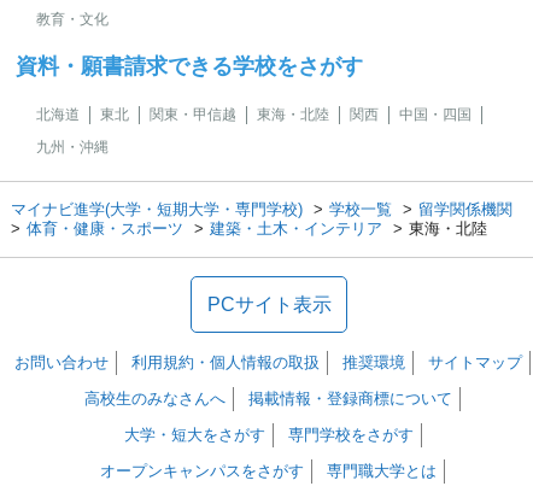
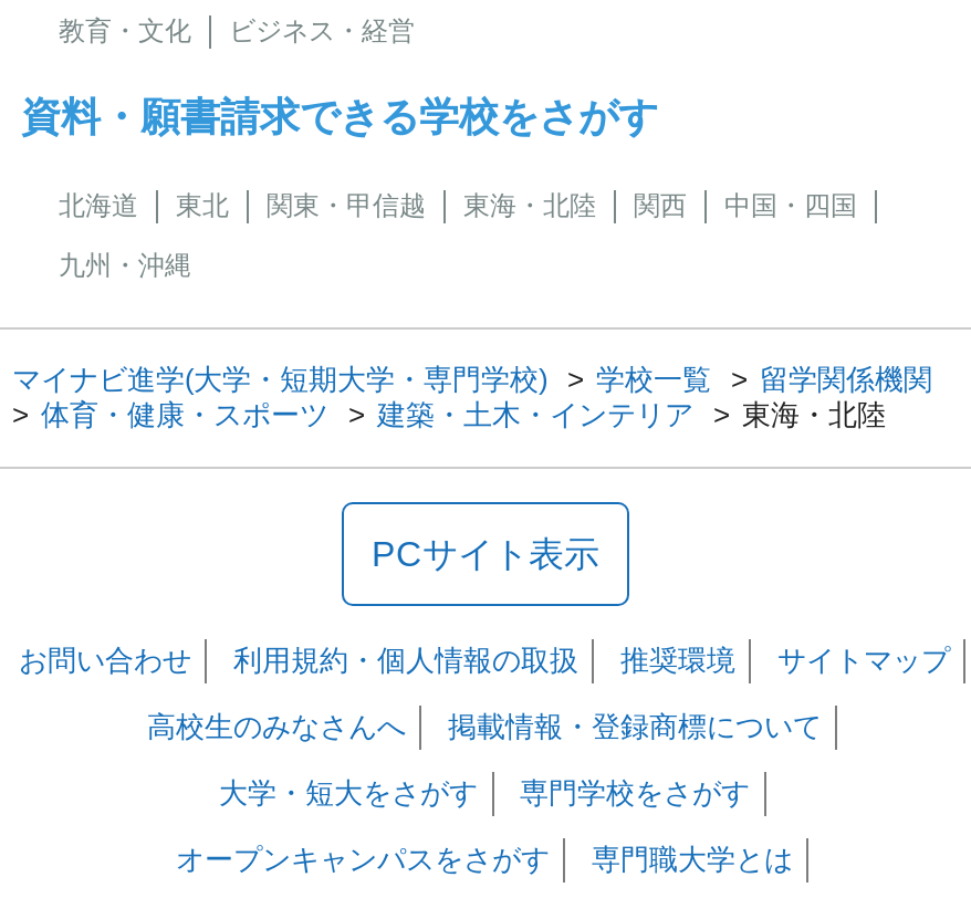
+ ビジネス・経営
